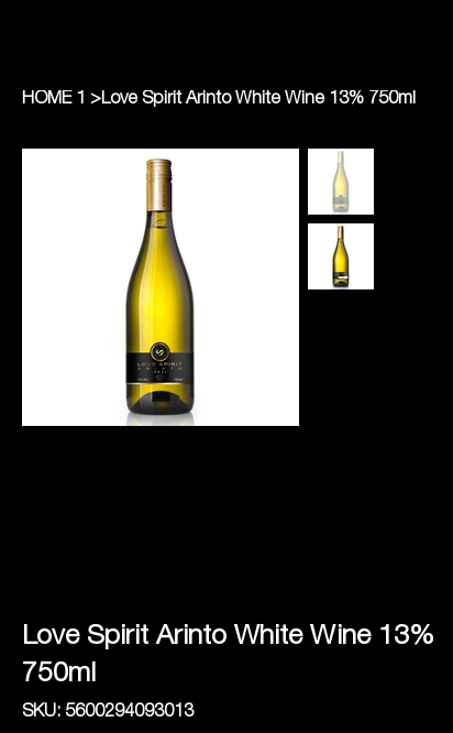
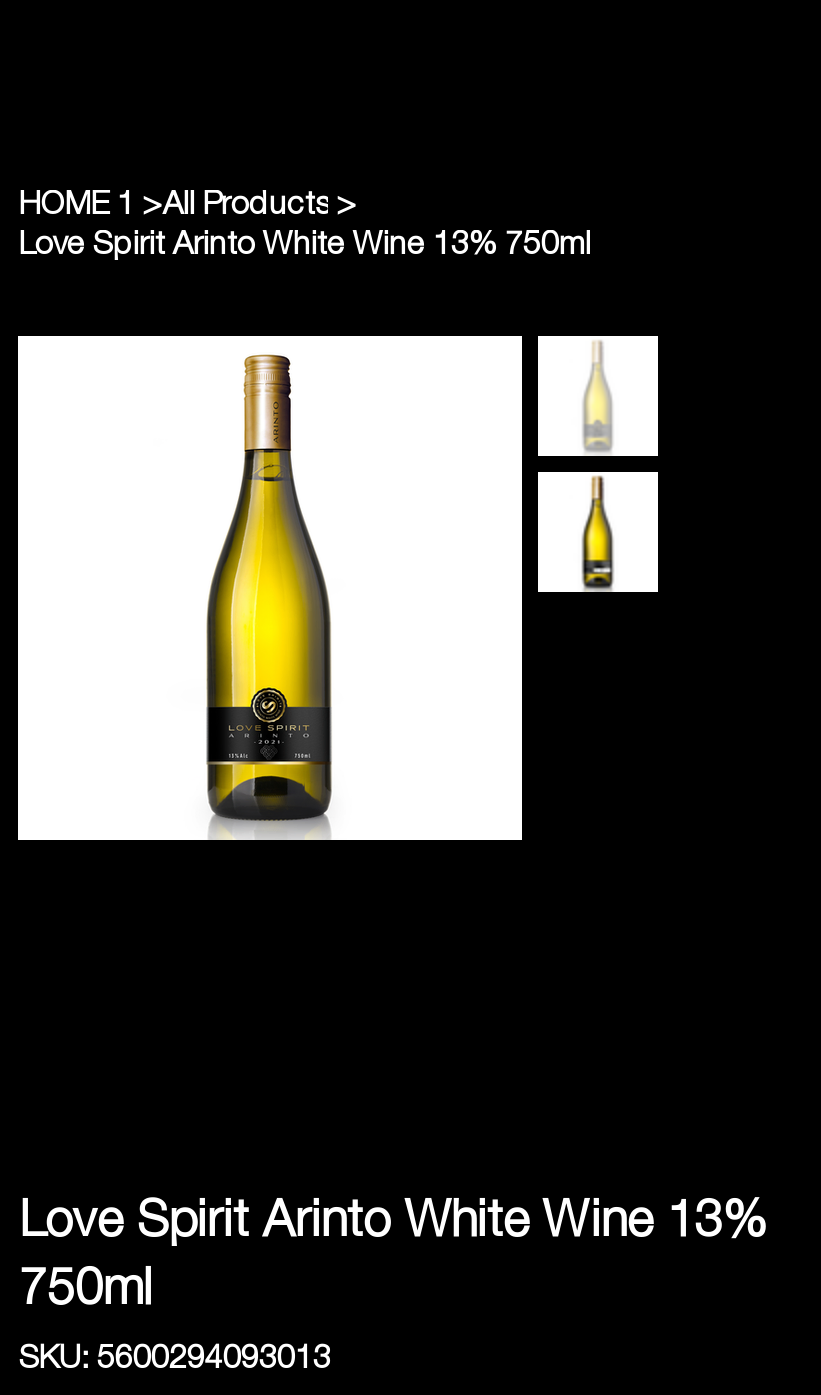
- HOME 1 >Love Spirit Arinto White Wine 13% 750ml
+ HOME 1 >All Products >
+ Love Spirit Arinto White Wine 13% 750ml
